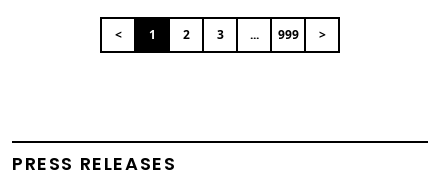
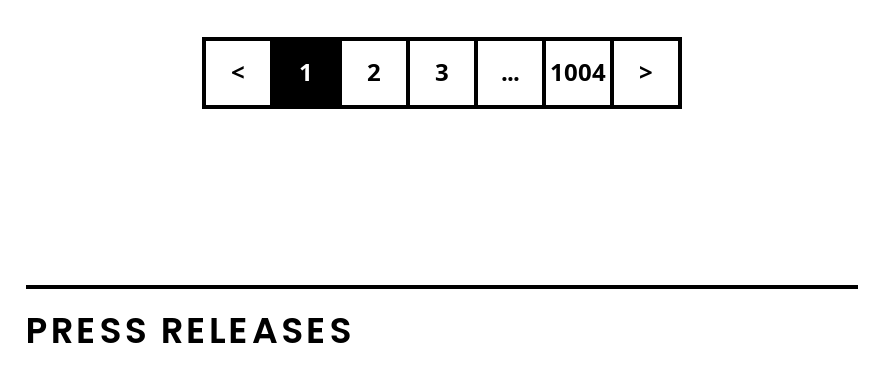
- 999
+ 1004
